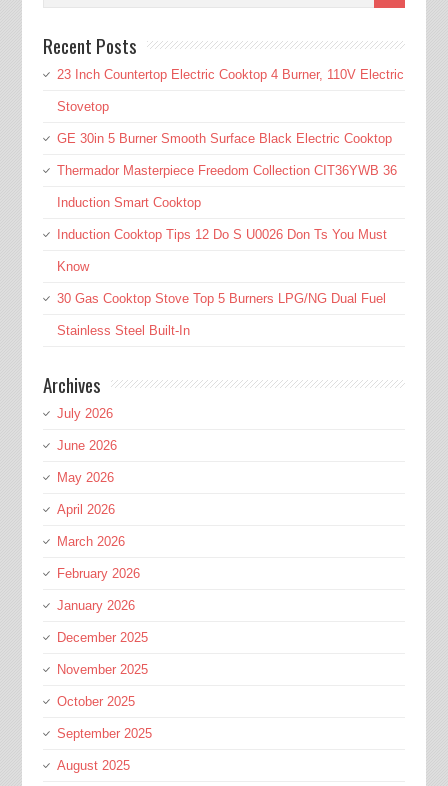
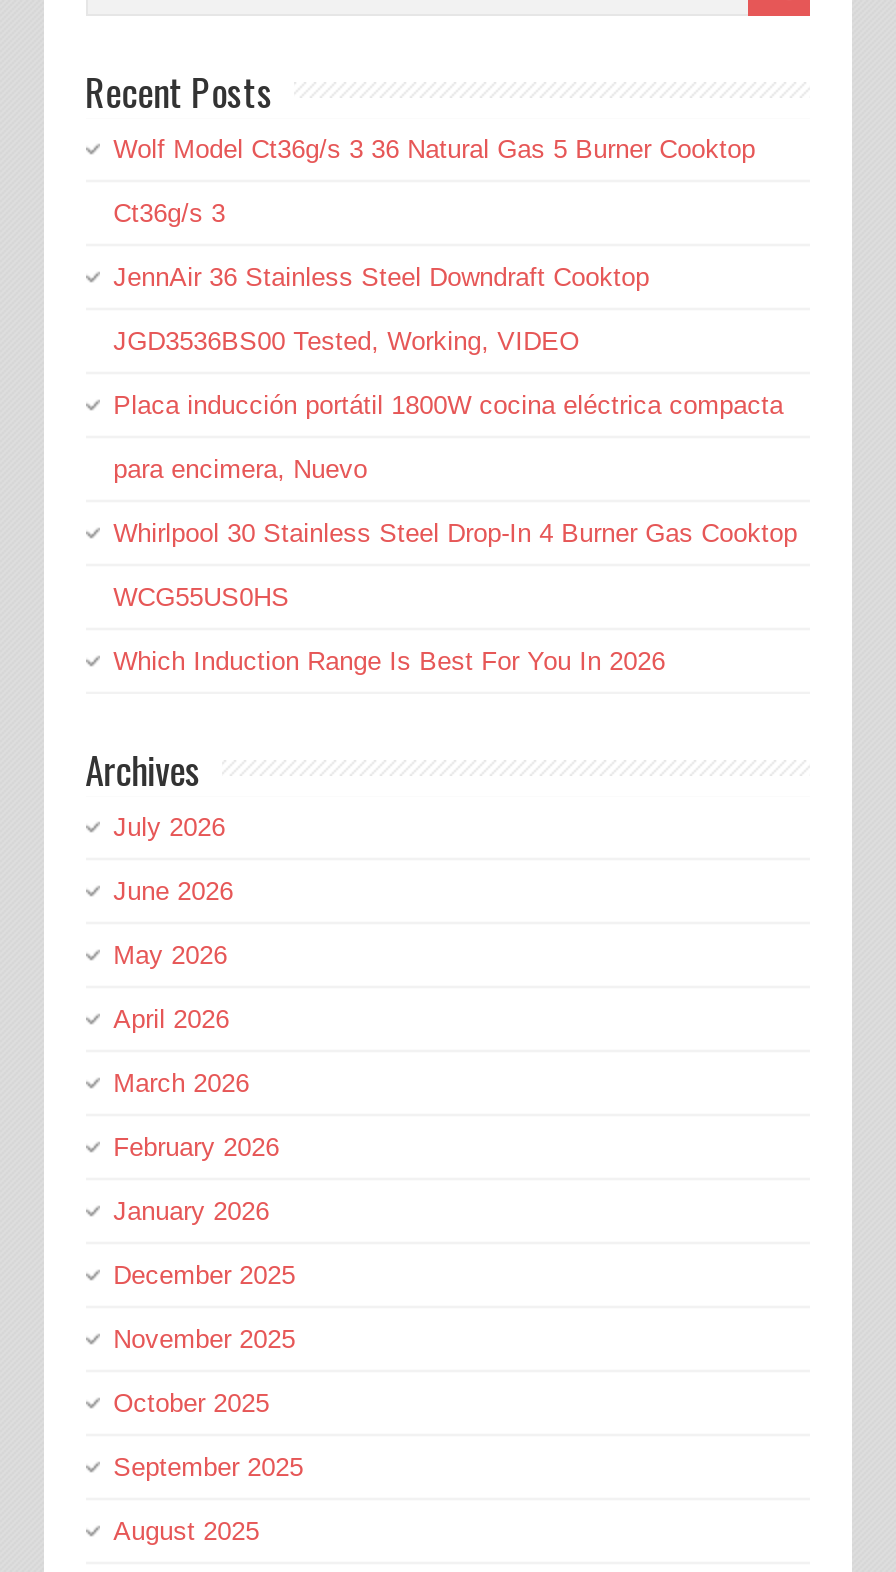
- 23 Inch Countertop Electric Cooktop 4 Burner, 110V Electric
+ Wolf Model Ct36g/s 3 36 Natural Gas 5 Burner Cooktop

- Stovetop
+ Ct36g/s 3

- GE 30in 5 Burner Smooth Surface Black Electric Cooktop
+ JennAir 36 Stainless Steel Downdraft Cooktop

- Thermador Masterpiece Freedom Collection CIT36YWB 36
+ JGD3536BS00 Tested, Working, VIDEO

- Induction Smart Cooktop
+ Placa inducción portátil 1800W cocina eléctrica compacta

- Induction Cooktop Tips 12 Do S U0026 Don Ts You Must
+ para encimera, Nuevo

- Know
+ Whirlpool 30 Stainless Steel Drop-In 4 Burner Gas Cooktop

- 30 Gas Cooktop Stove Top 5 Burners LPG/NG Dual Fuel
+ WCG55US0HS

- Stainless Steel Built-In
+ Which Induction Range Is Best For You In 2026
